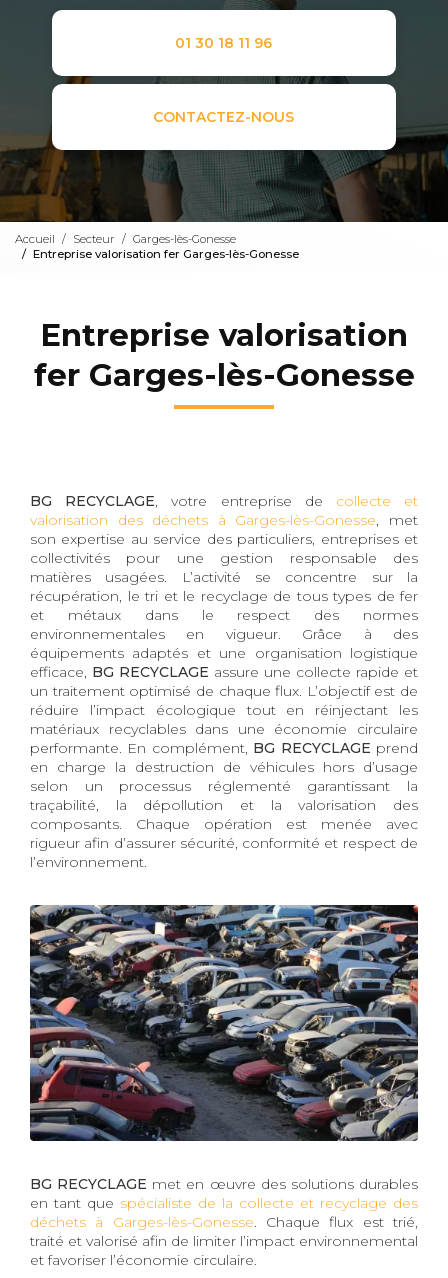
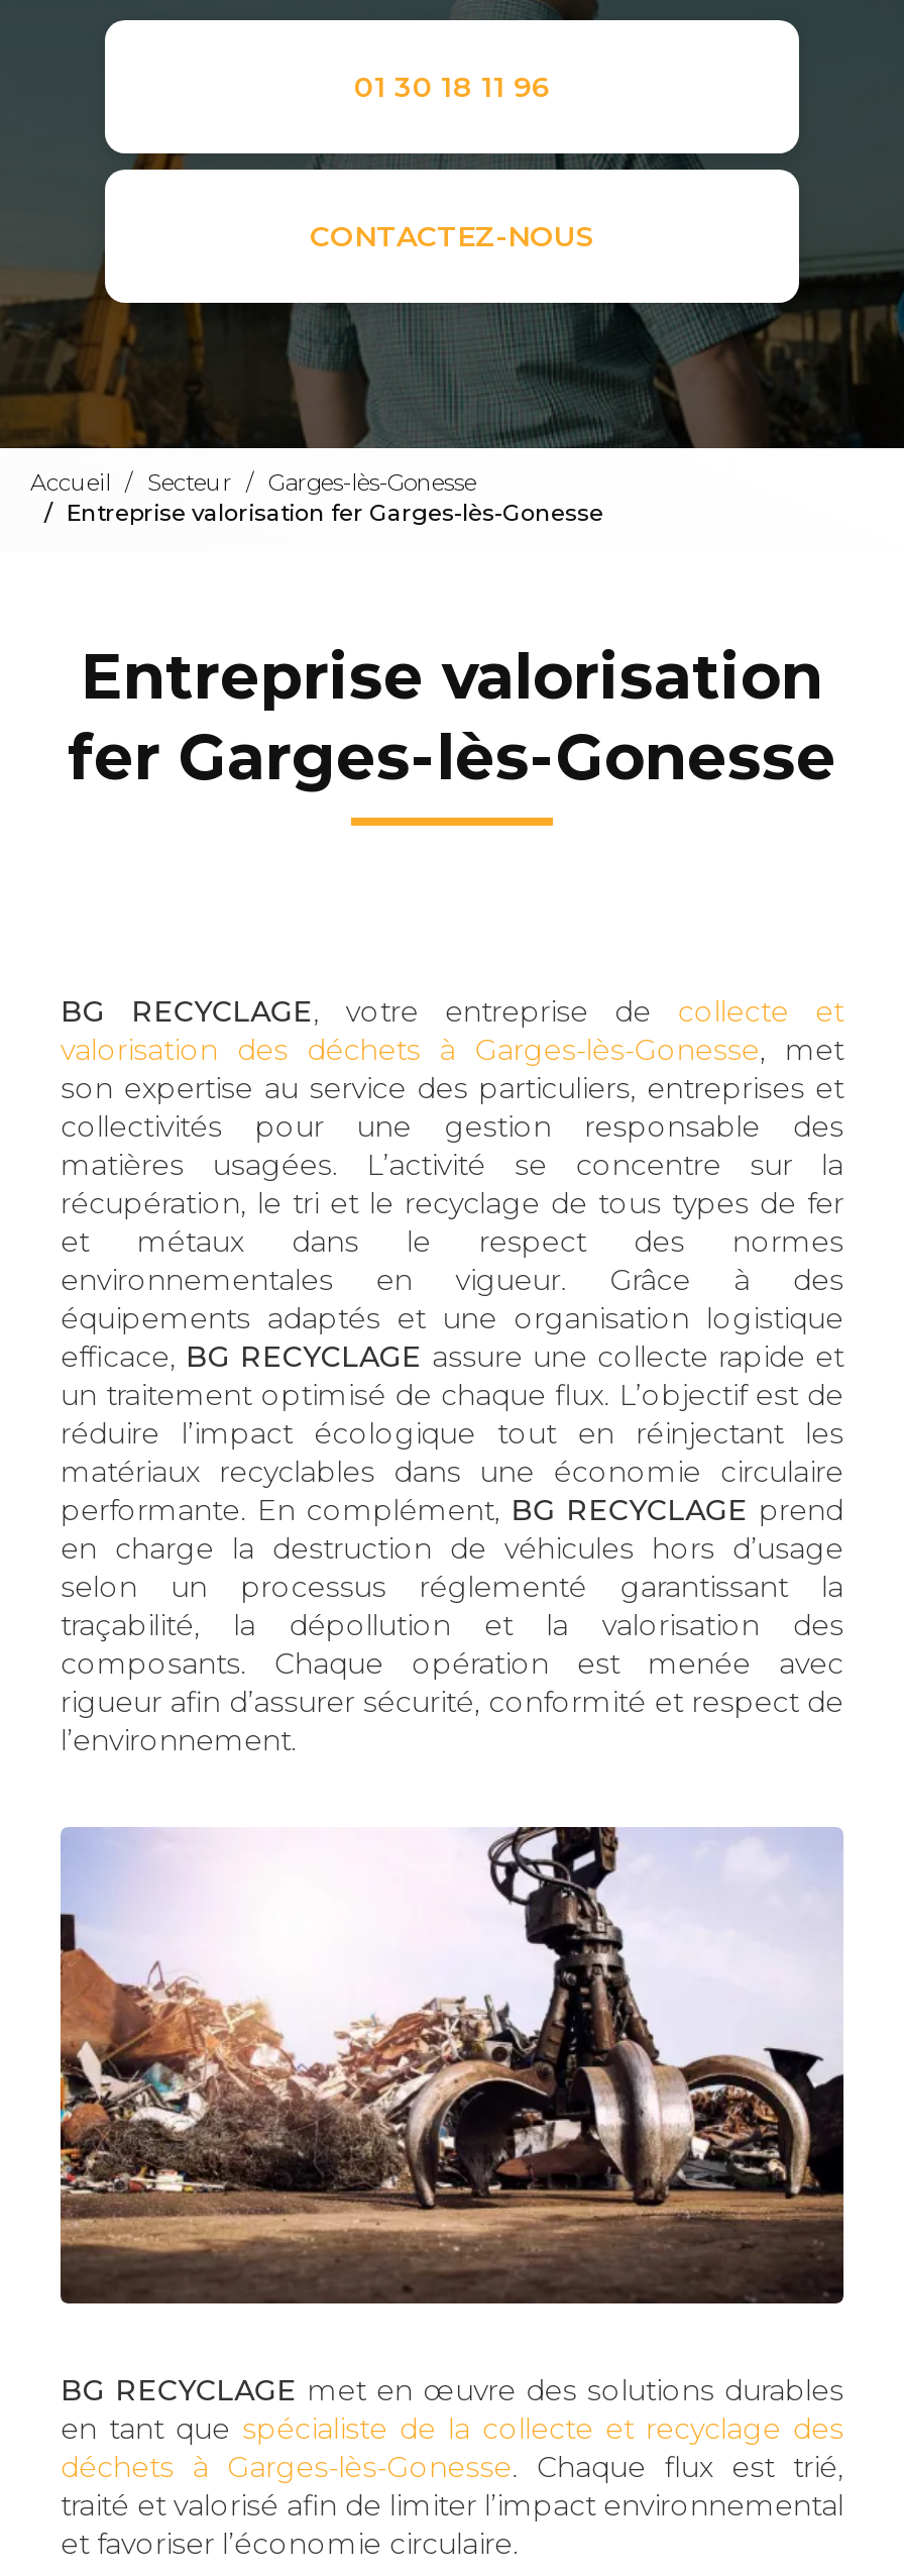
- [image]
+ [image]
